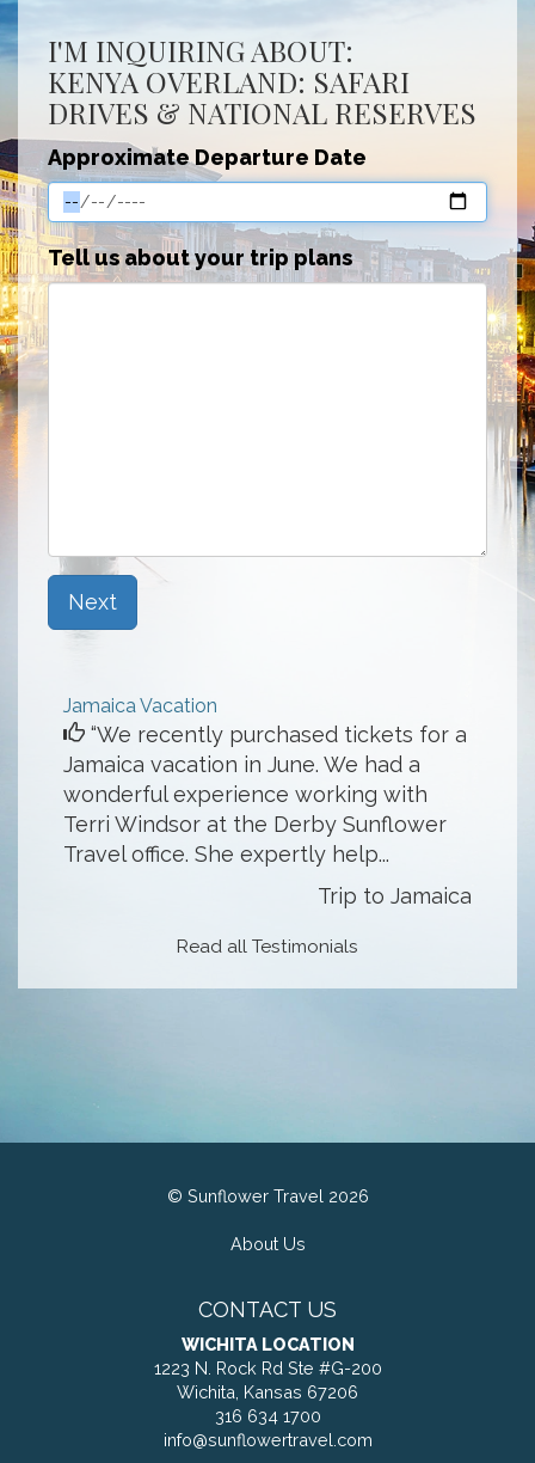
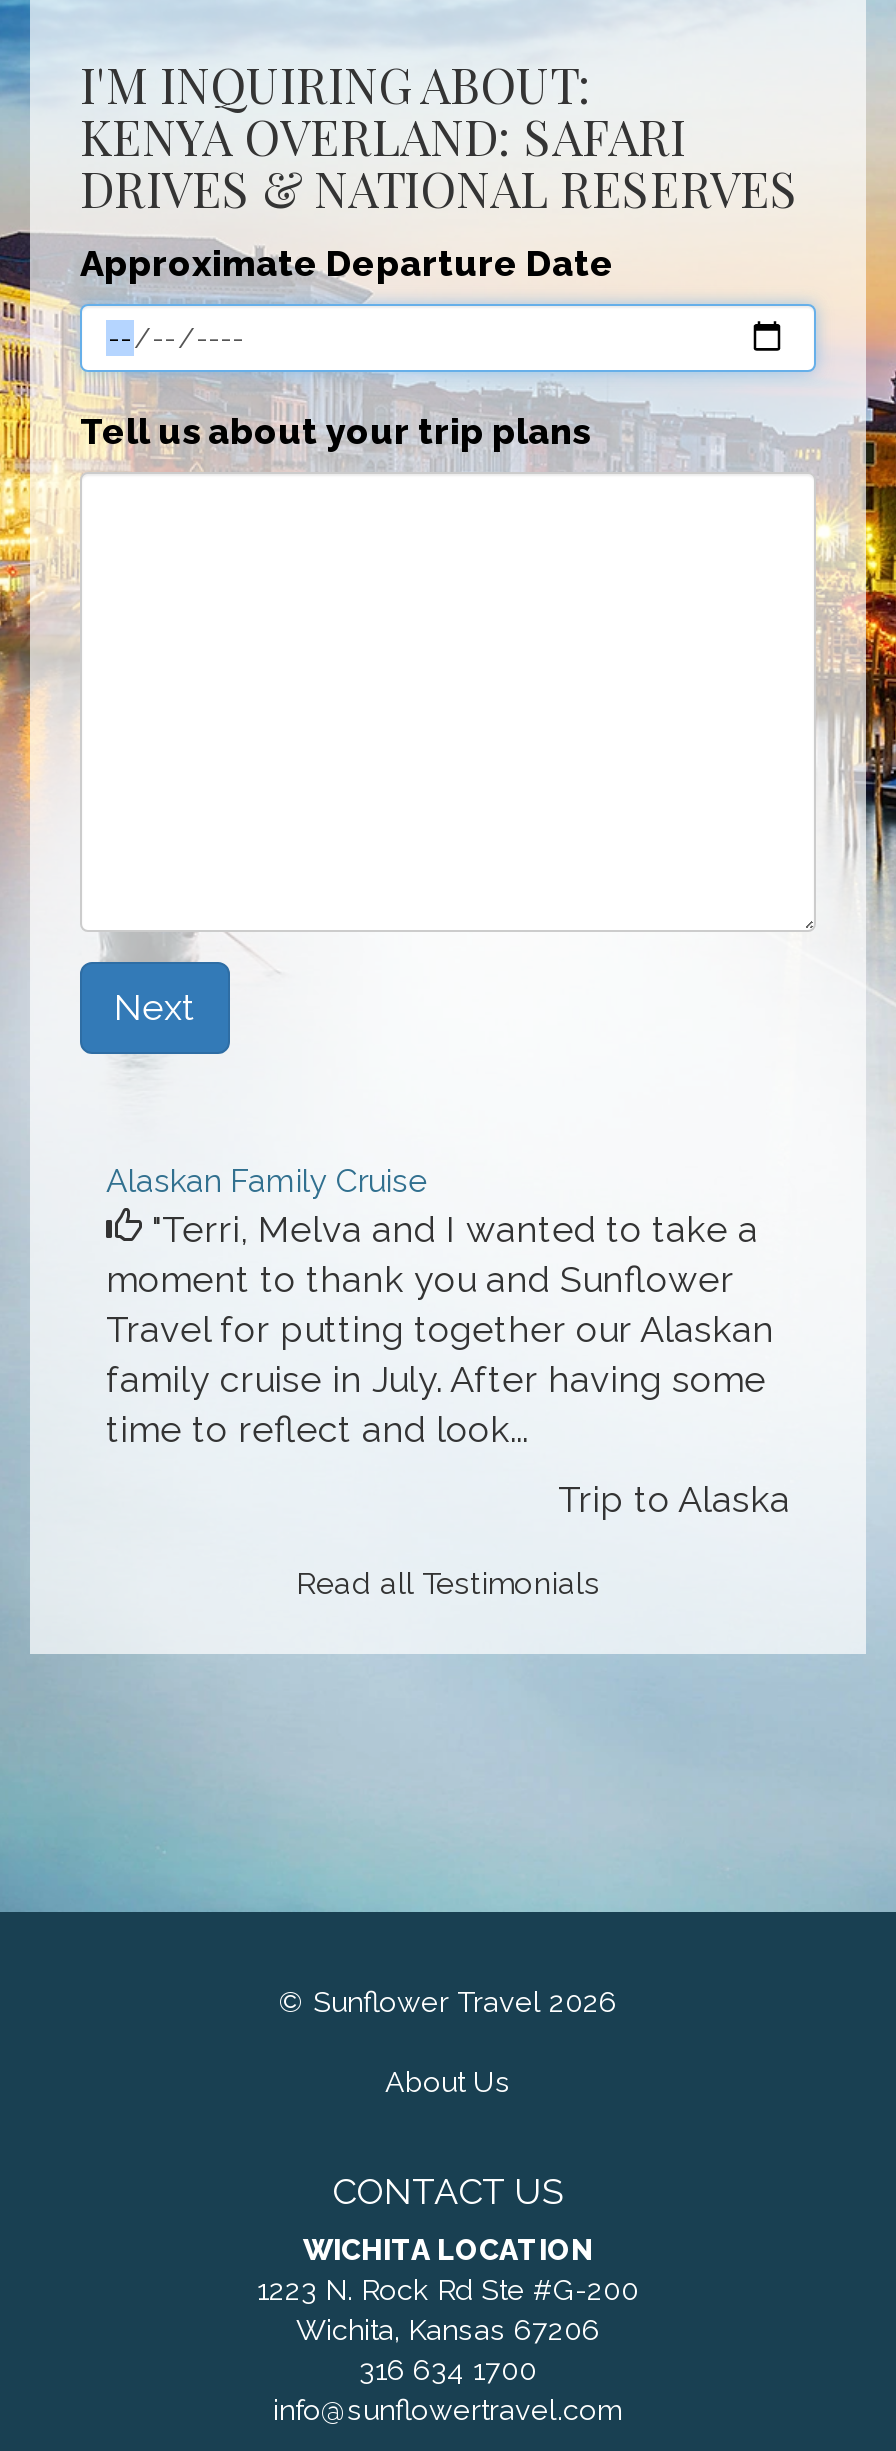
- Jamaica Vacation
- “We recently purchased tickets for a
- Jamaica vacation in June. We had a
- wonderful experience working with
- Terri Windsor at the Derby Sunflower
- Travel office. She expertly help...
+ Alaskan Family Cruise
+ "Terri, Melva and I wanted to take a
+ moment to thank you and Sunflower
+ Travel for putting together our Alaskan
+ family cruise in July. After having some
+ time to reflect and look...

- Trip to Jamaica
+ Trip to Alaska
